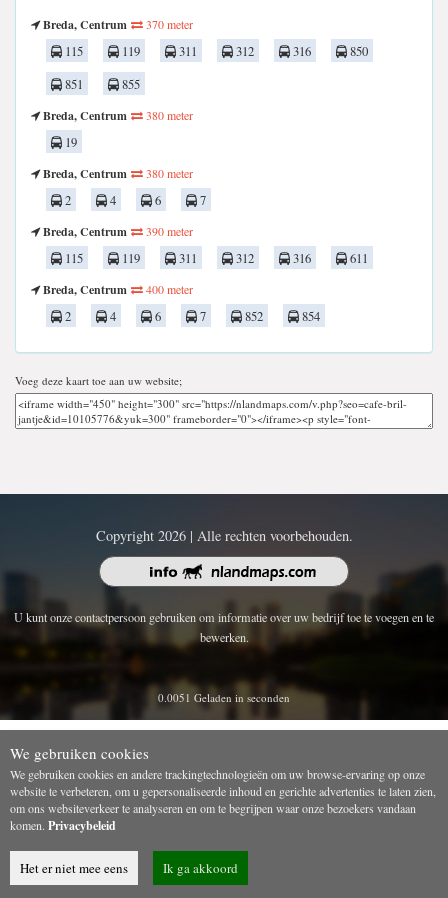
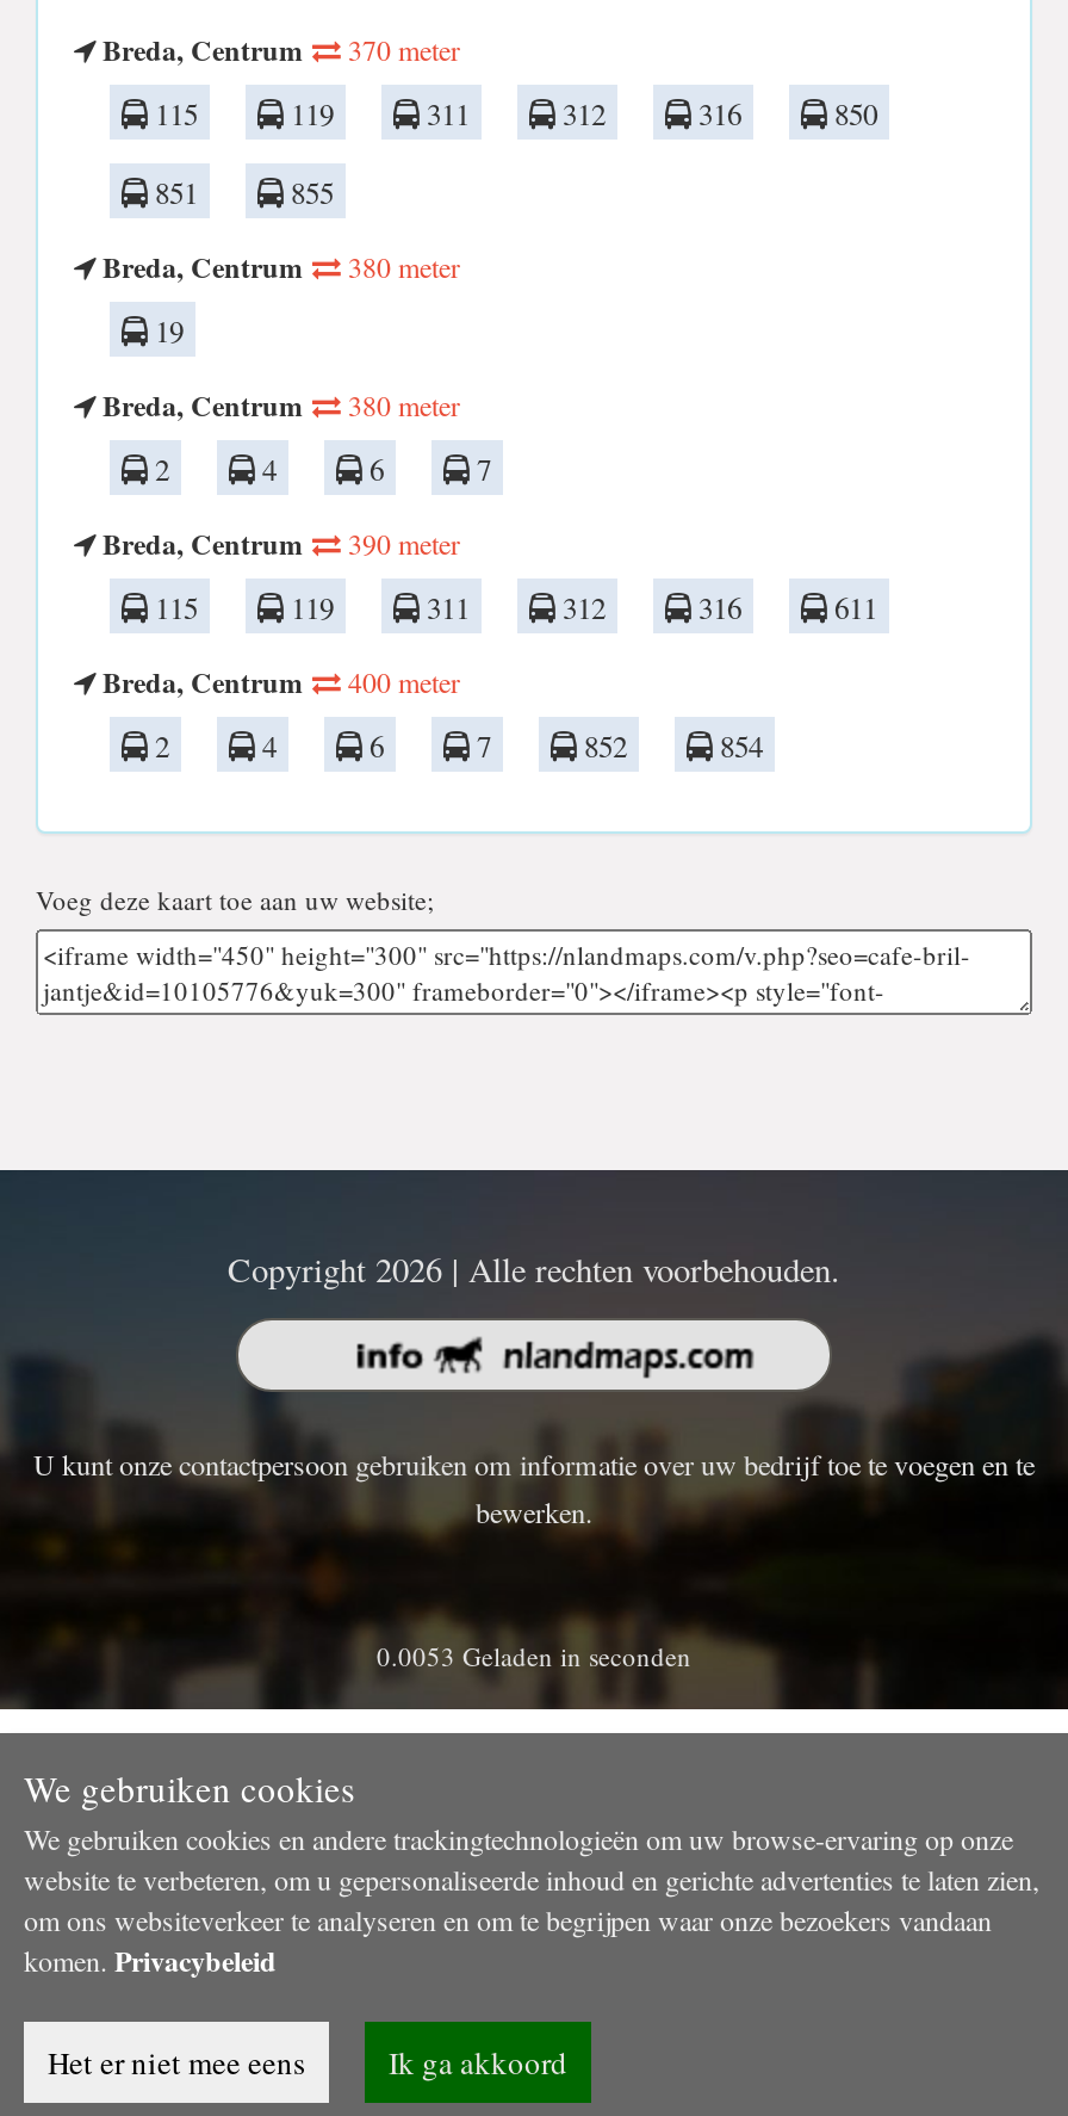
- 0.0051 Geladen in seconden
+ 0.0053 Geladen in seconden
